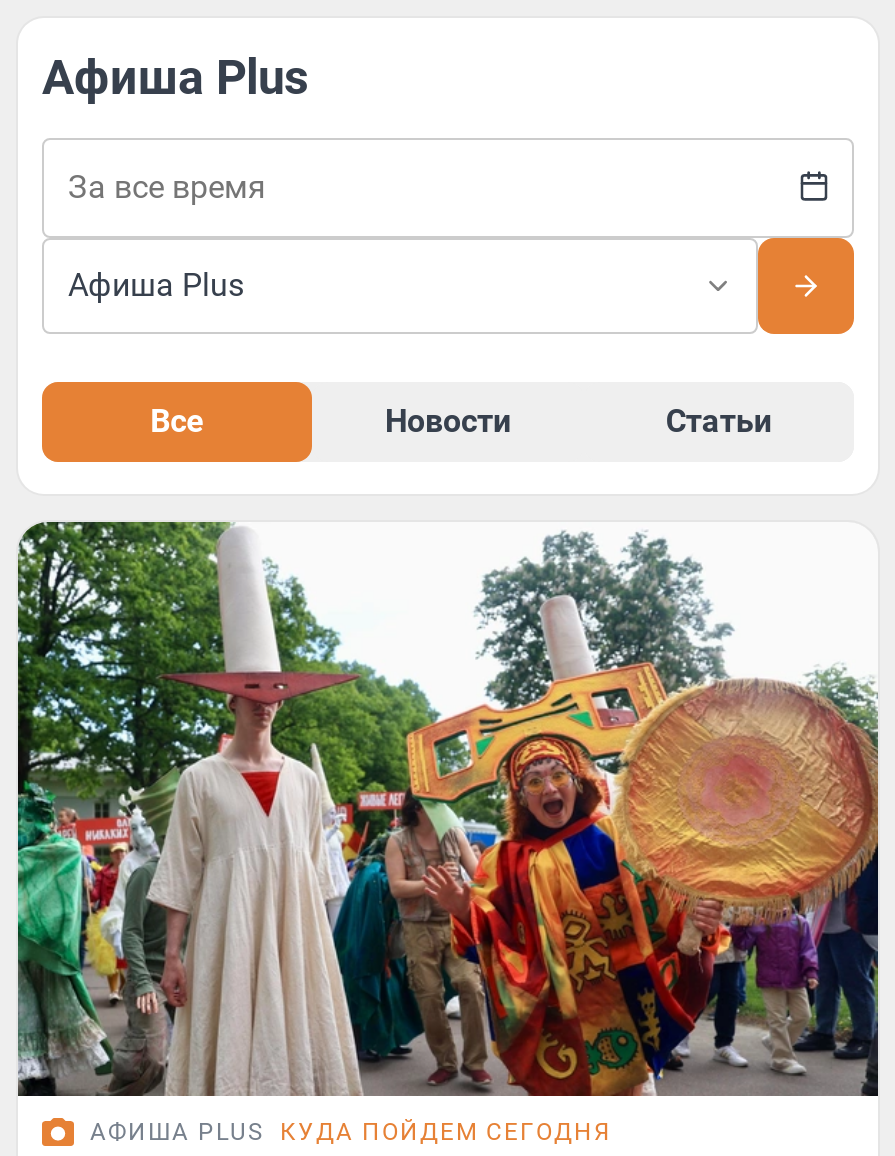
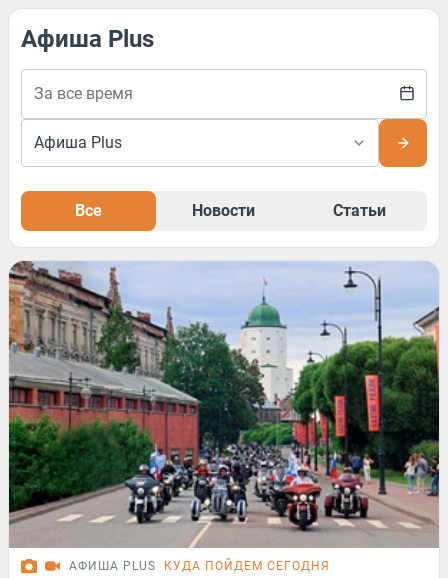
- [image]
+ [image]
